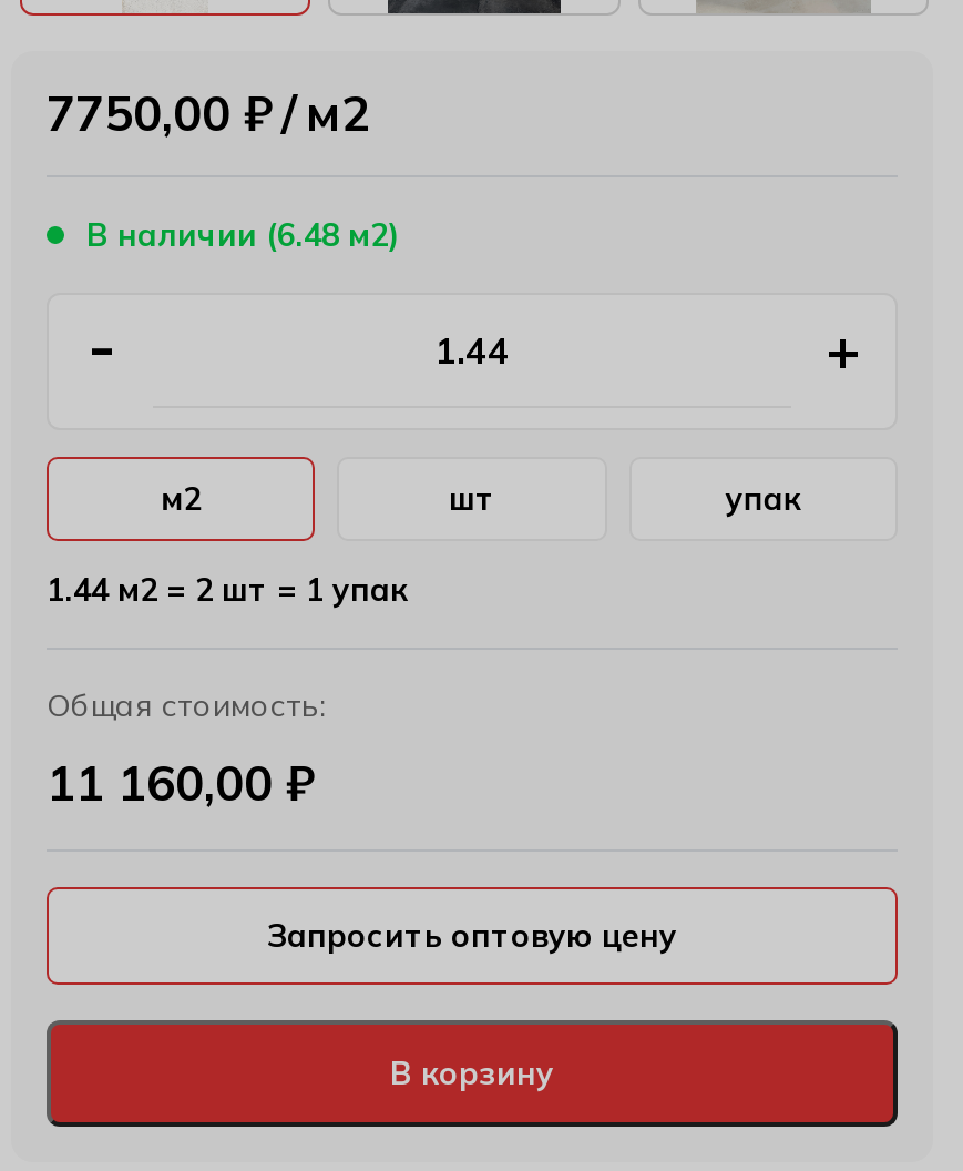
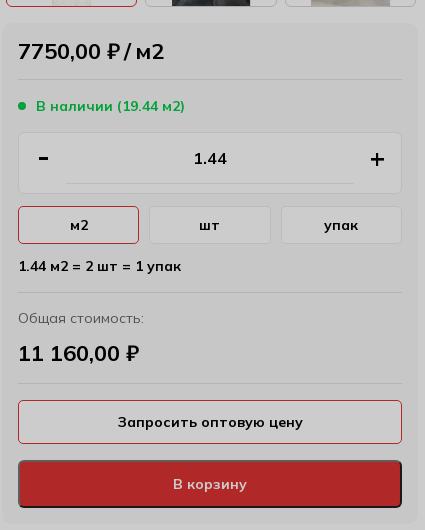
- В наличии (6.48 м2)
+ В наличии (19.44 м2)
